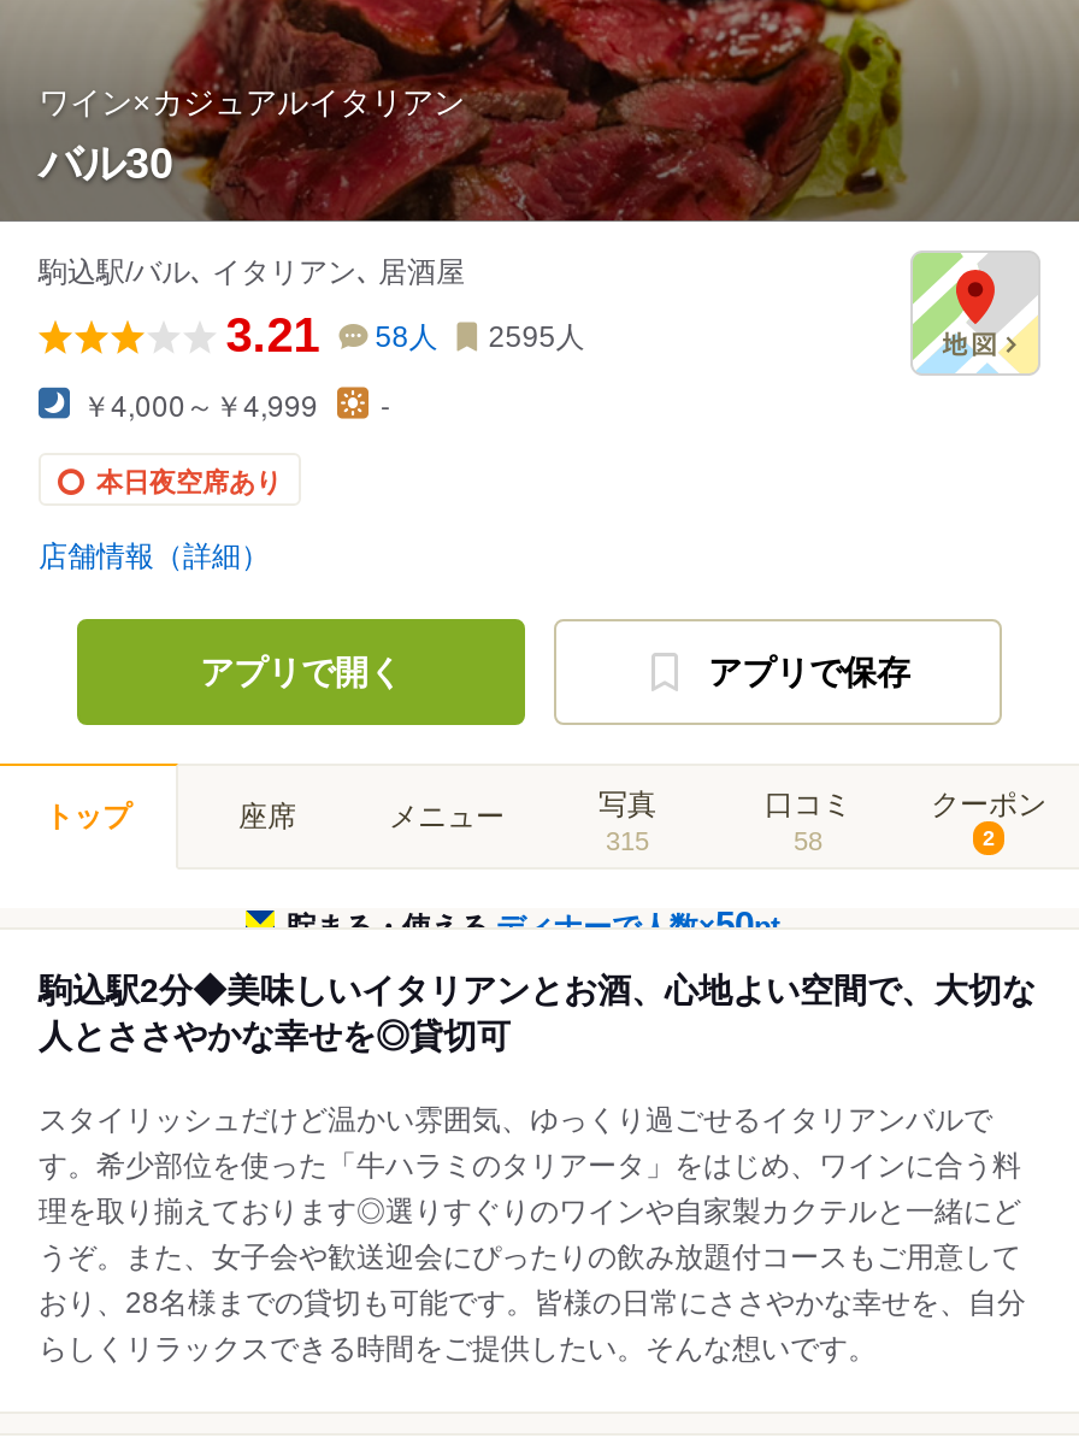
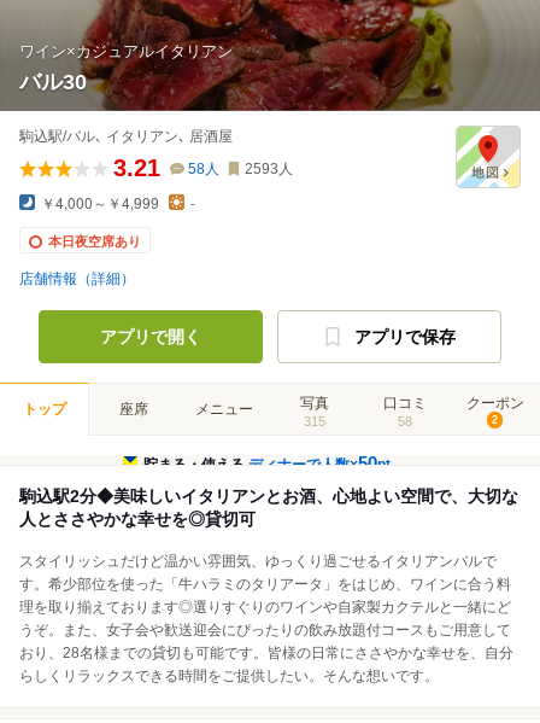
- 3.21 58人 2595人
+ 3.21 58人 2593人
